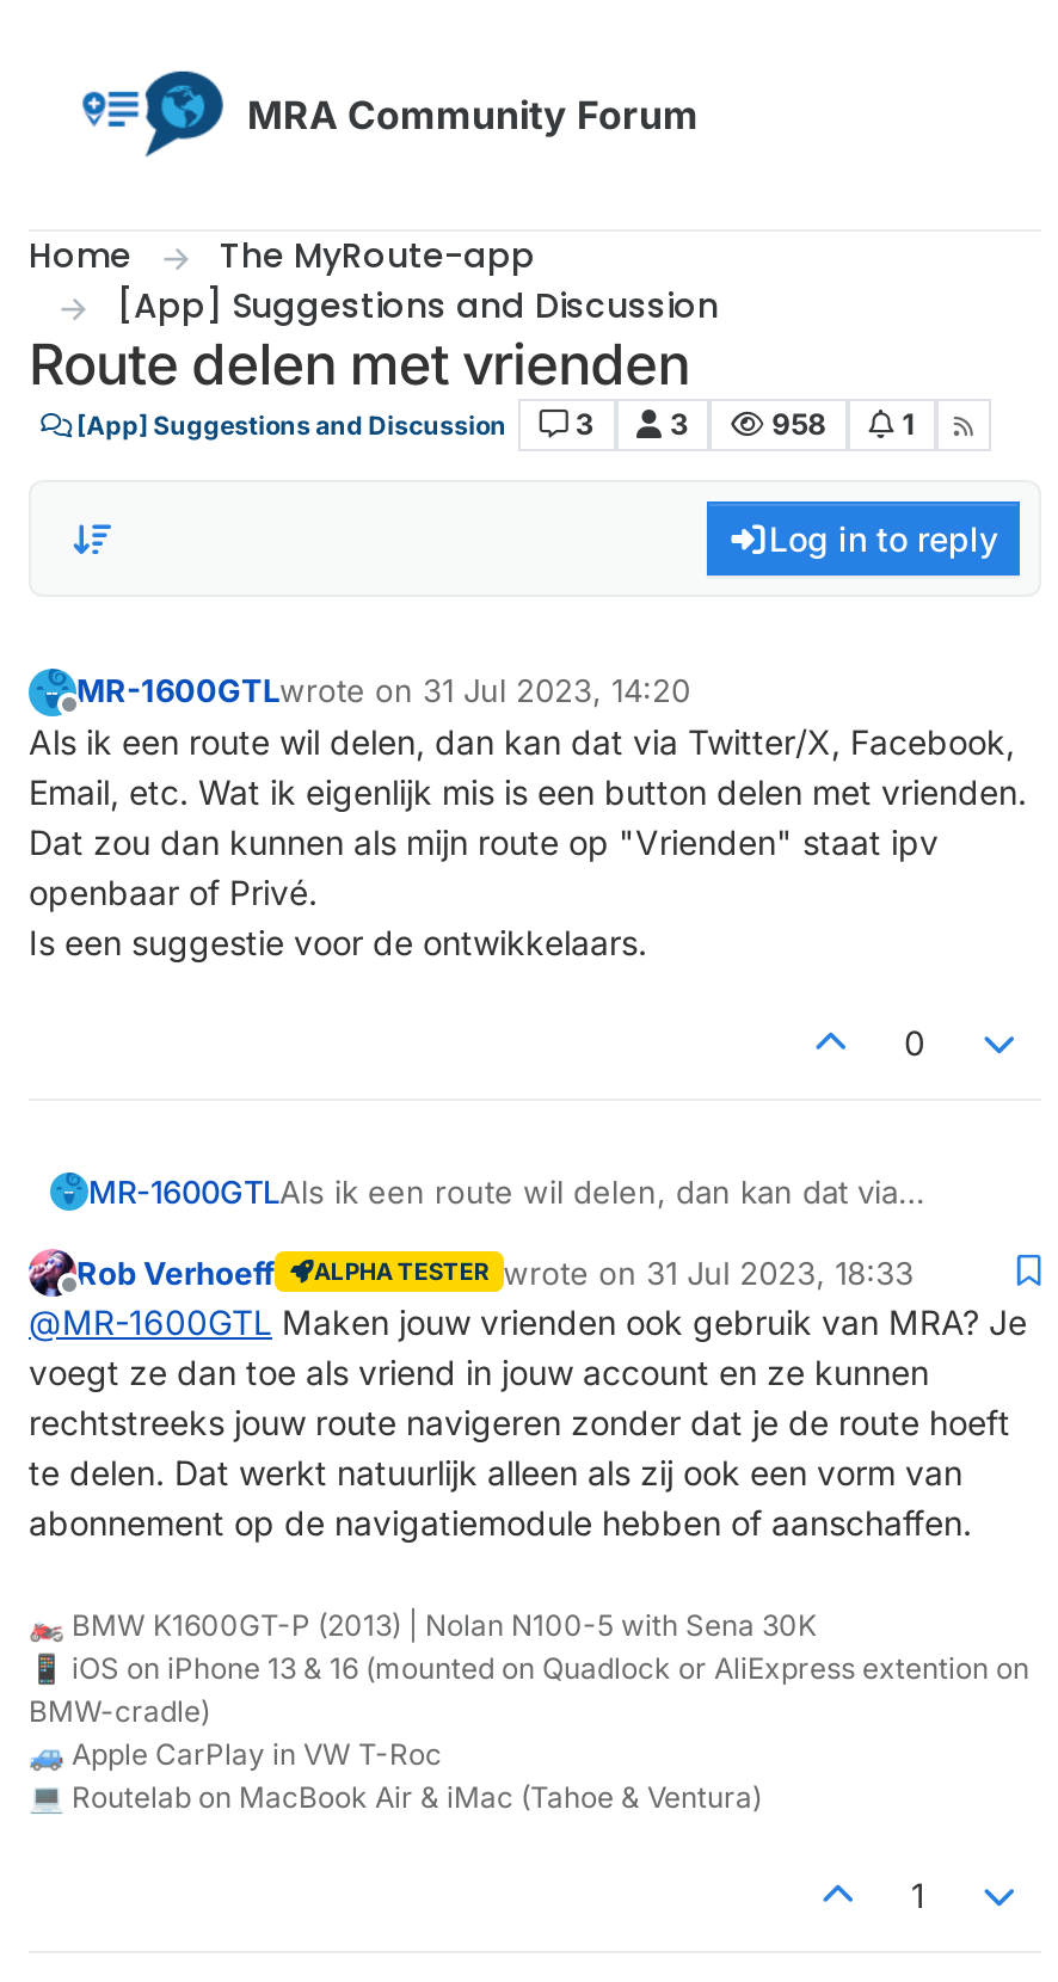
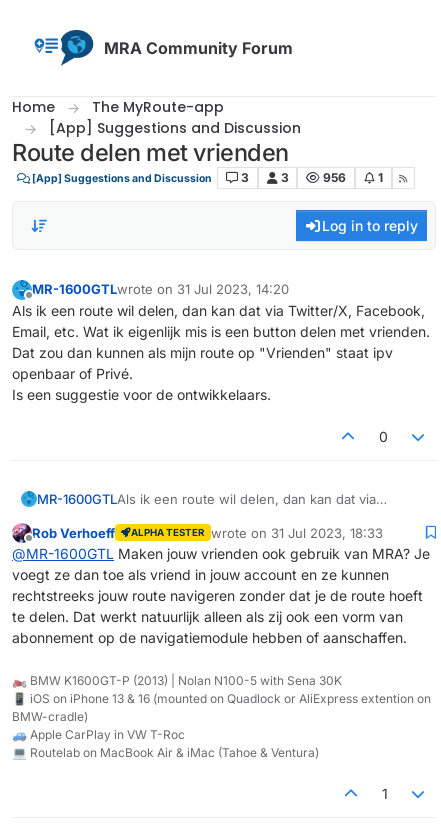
- 958
+ 956
